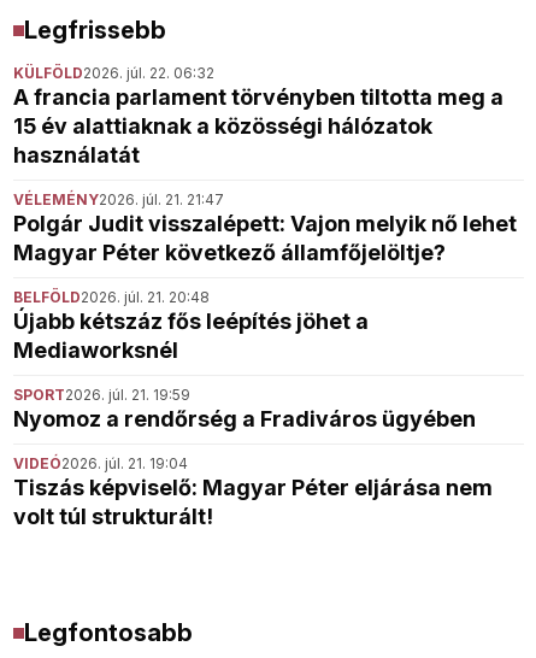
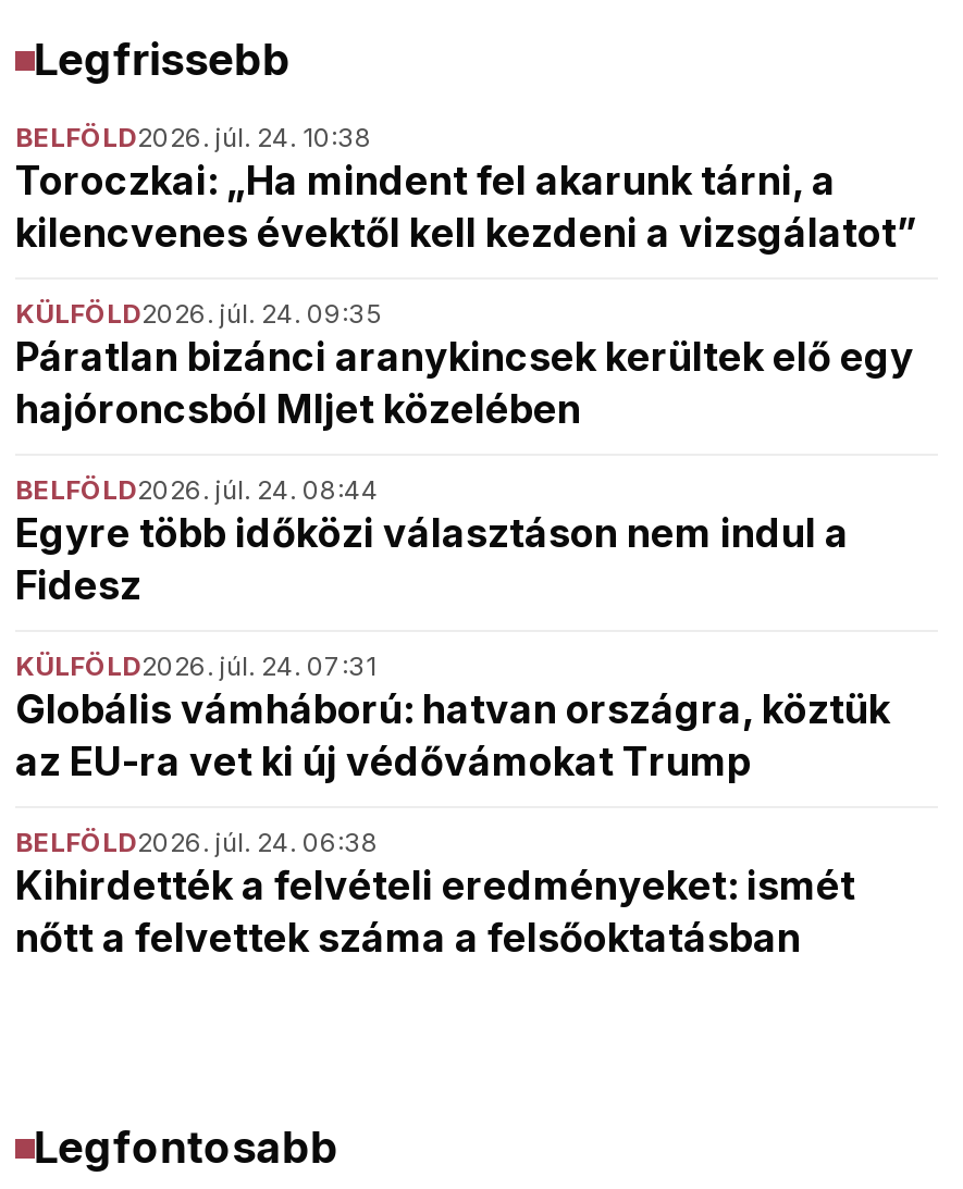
- KÜLFÖLD2026. júl. 22. 06:32
- A francia parlament törvényben tiltotta meg a
- 15 év alattiaknak a közösségi hálózatok
- használatát
+ BELFÖLD2026. júl. 24. 10:38
+ Toroczkai: „Ha mindent fel akarunk tárni, a
+ kilencvenes évektől kell kezdeni a vizsgálatot”

- VÉLEMÉNY2026. júl. 21. 21:47
- Polgár Judit visszalépett: Vajon melyik nő lehet
- Magyar Péter következő államfőjelöltje?
+ KÜLFÖLD2026. júl. 24. 09:35
+ Páratlan bizánci aranykincsek kerültek elő egy
+ hajóroncsból Mljet közelében

- BELFÖLD2026. júl. 21. 20:48
- Újabb kétszáz fős leépítés jöhet a
- Mediaworksnél
+ BELFÖLD2026. júl. 24. 08:44
+ Egyre több időközi választáson nem indul a
+ Fidesz

- SPORT2026. júl. 21. 19:59
- Nyomoz a rendőrség a Fradiváros ügyében
+ KÜLFÖLD2026. júl. 24. 07:31
+ Globális vámháború: hatvan országra, köztük
+ az EU-ra vet ki új védővámokat Trump

- VIDEÓ2026. júl. 21. 19:04
- Tiszás képviselő: Magyar Péter eljárása nem
- volt túl strukturált!
+ BELFÖLD2026. júl. 24. 06:38
+ Kihirdették a felvételi eredményeket: ismét
+ nőtt a felvettek száma a felsőoktatásban
